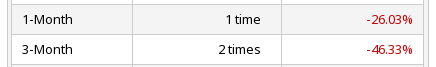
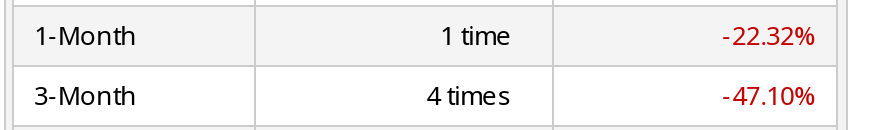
- -26.03%
+ -22.32%

- 2 times
+ 4 times

- -46.33%
+ -47.10%
